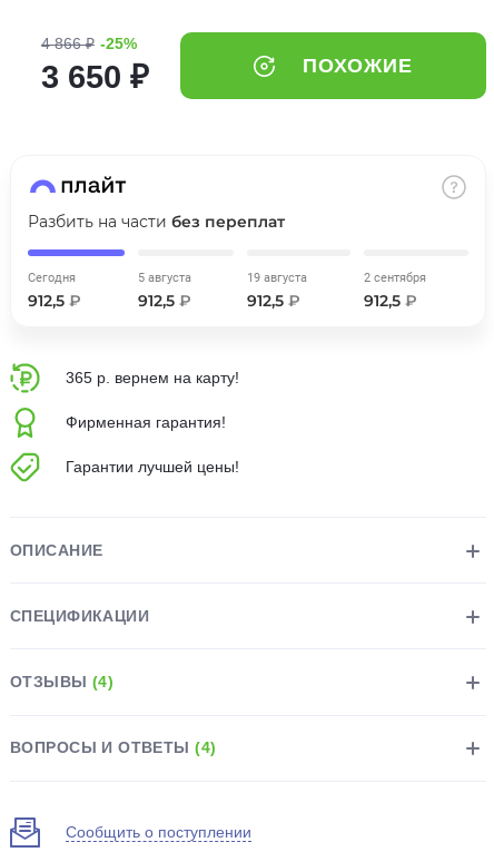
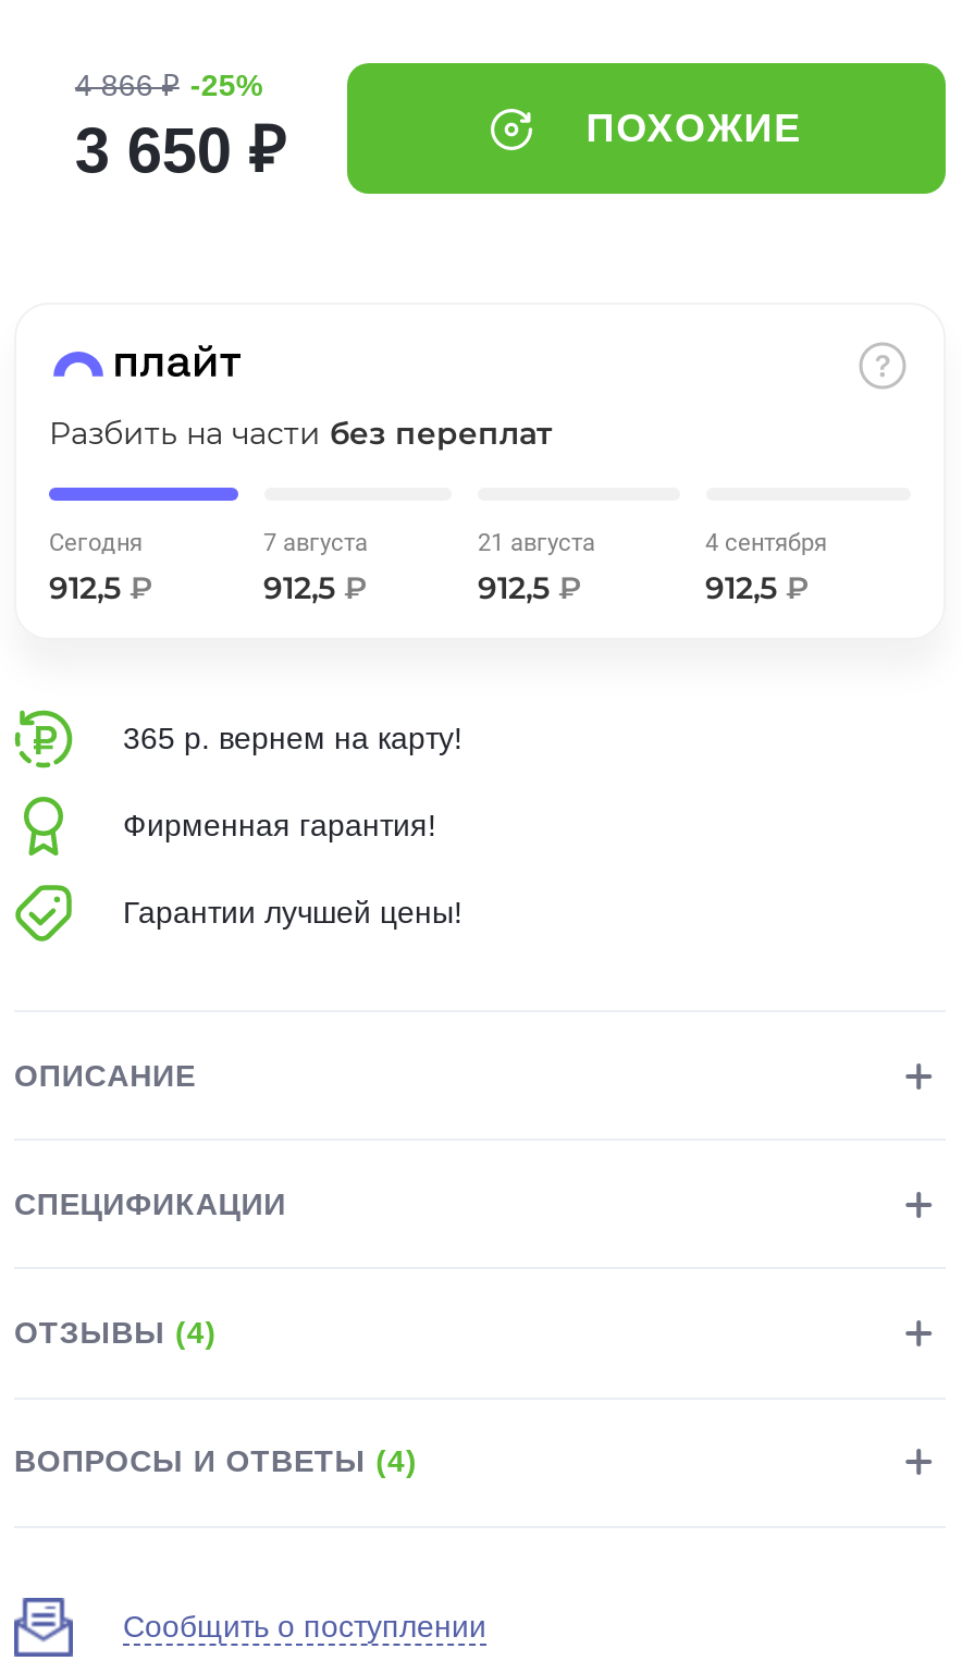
- 5 августа
+ 7 августа

- 19 августа
+ 21 августа

- 2 сентября
+ 4 сентября
